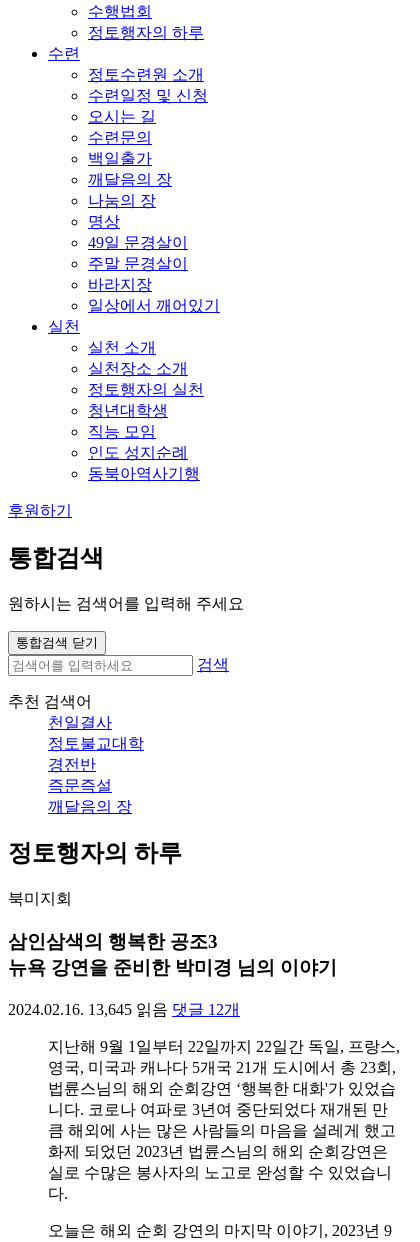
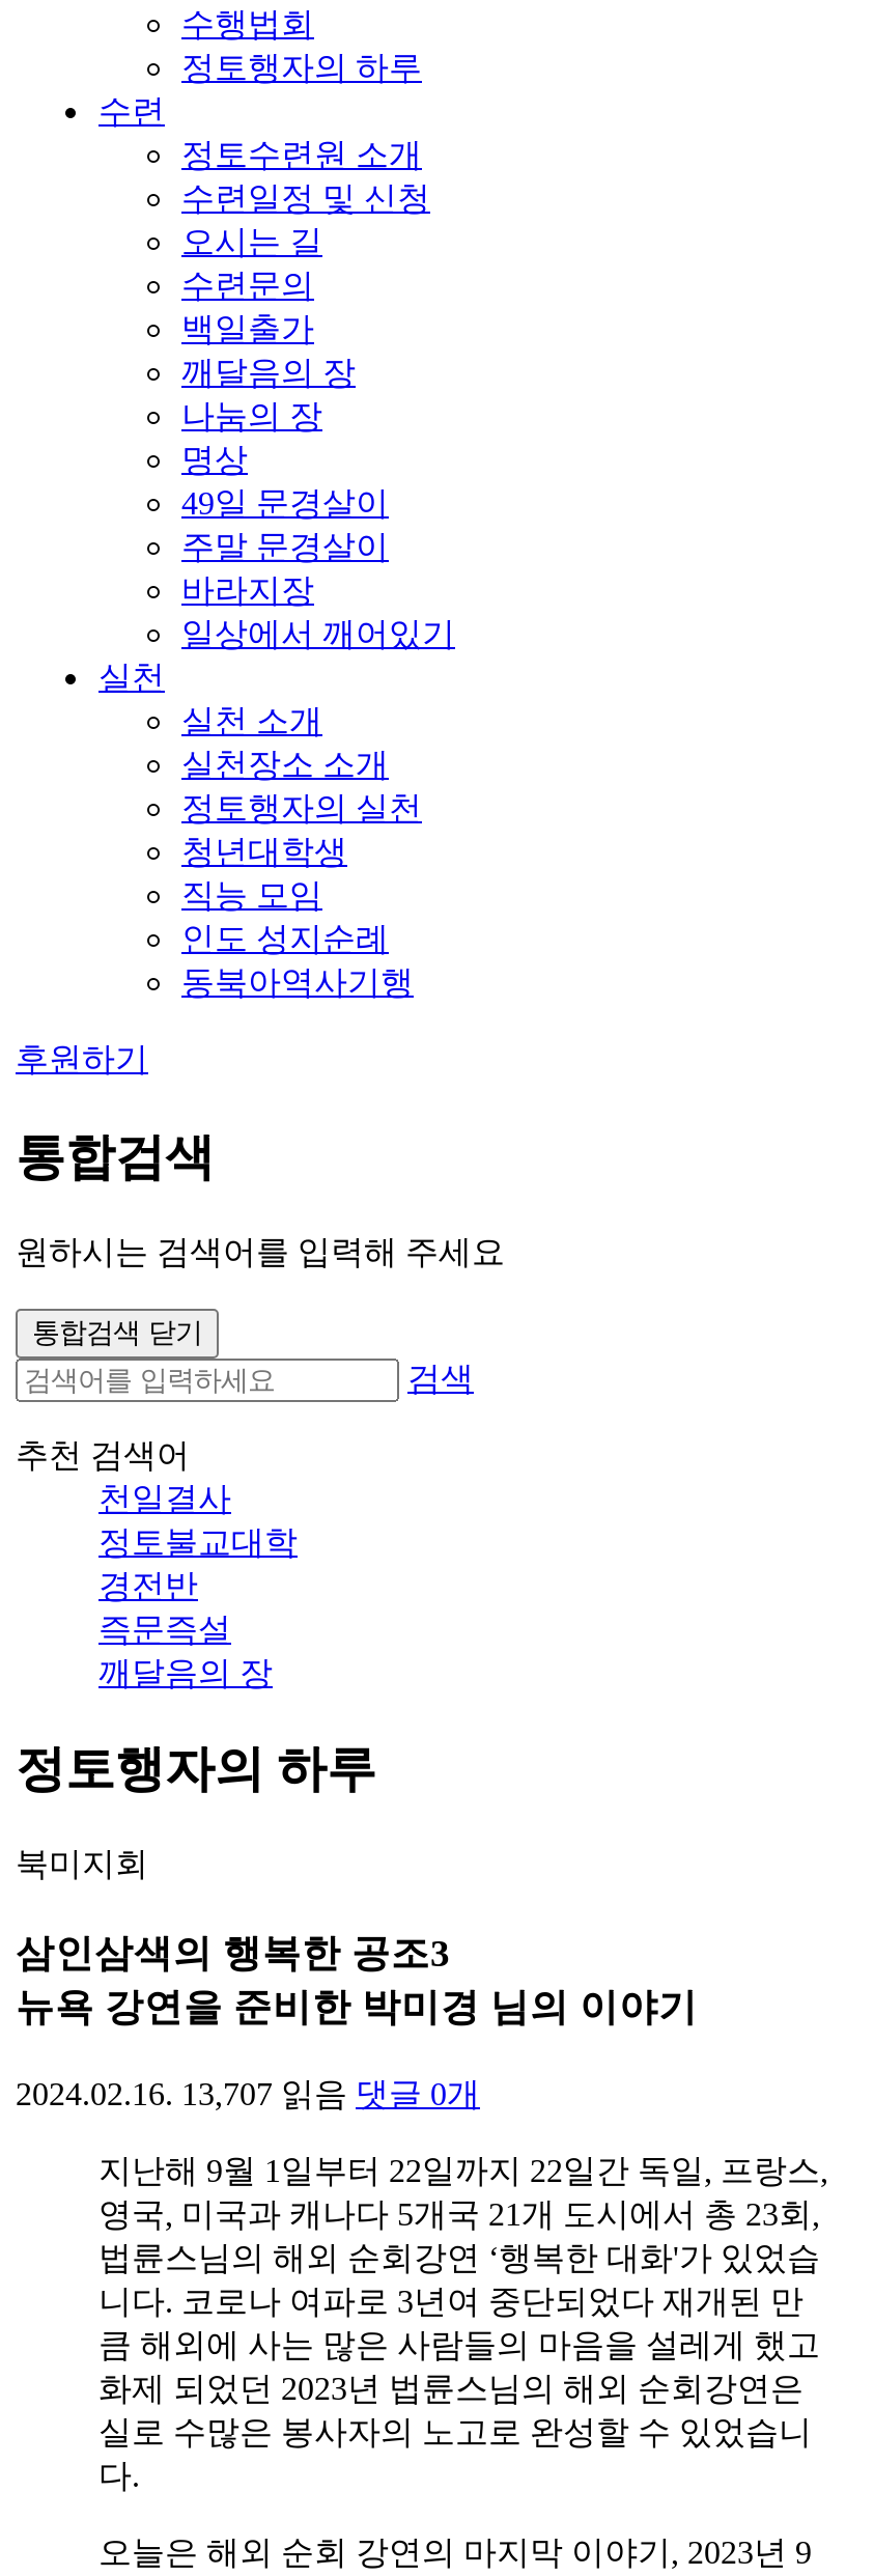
- 2024.02.16. 13,645 읽음 댓글 12개
+ 2024.02.16. 13,707 읽음 댓글 0개
